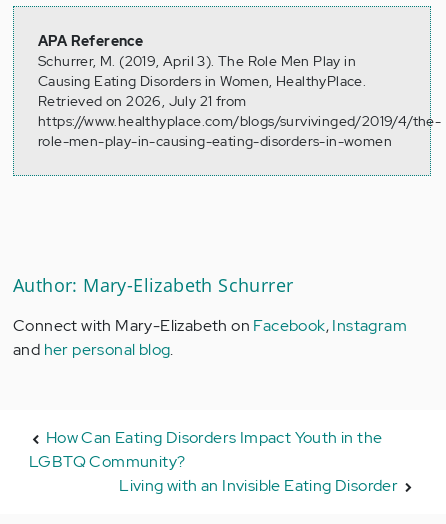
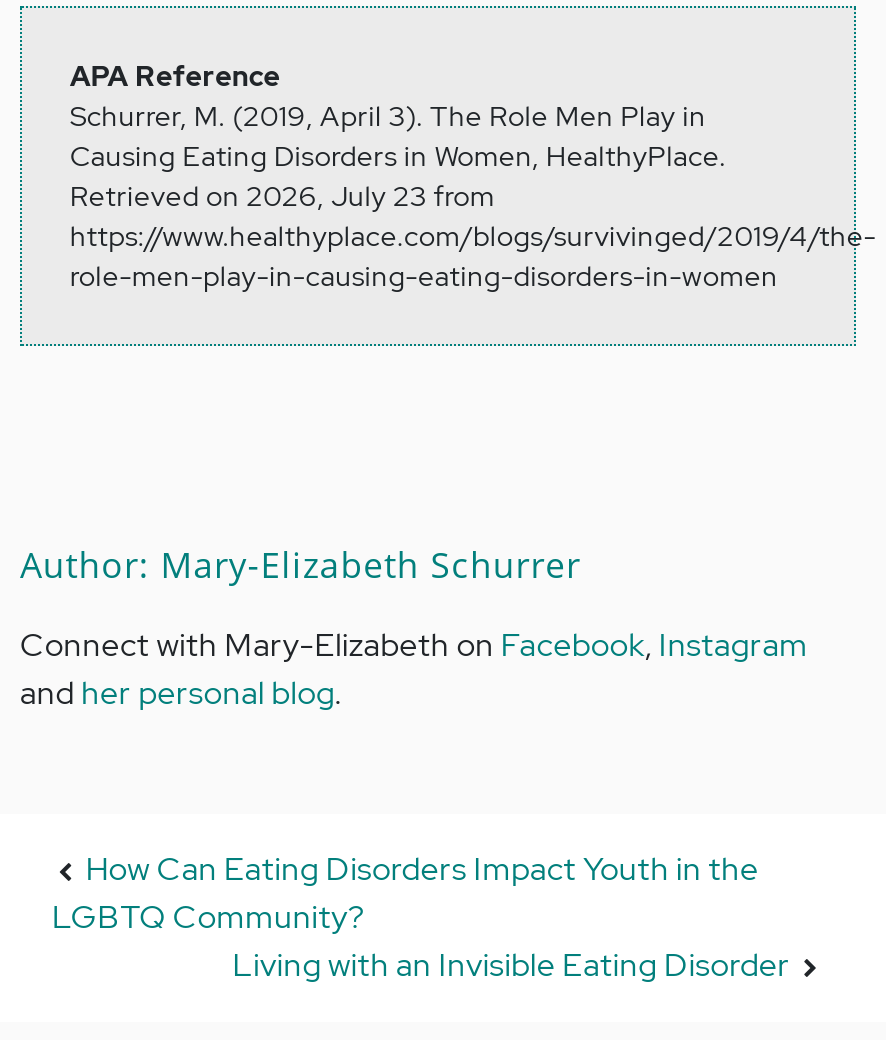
- Retrieved on 2026, July 21 from
+ Retrieved on 2026, July 23 from
